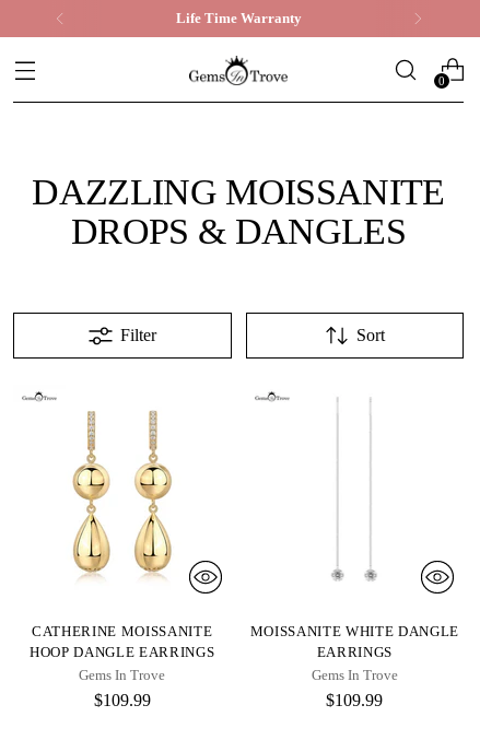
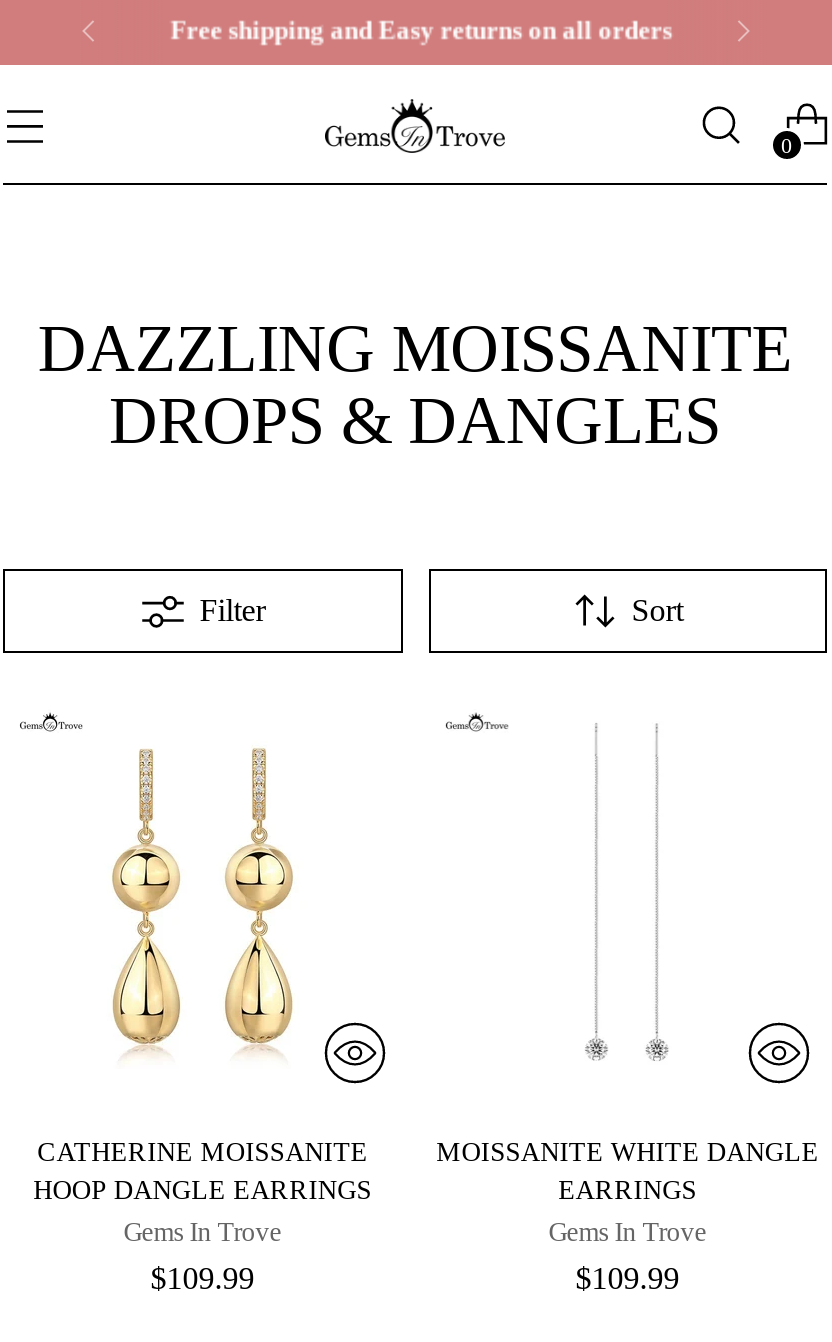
- Life Time Warranty
+ Free shipping and Easy returns on all orders
